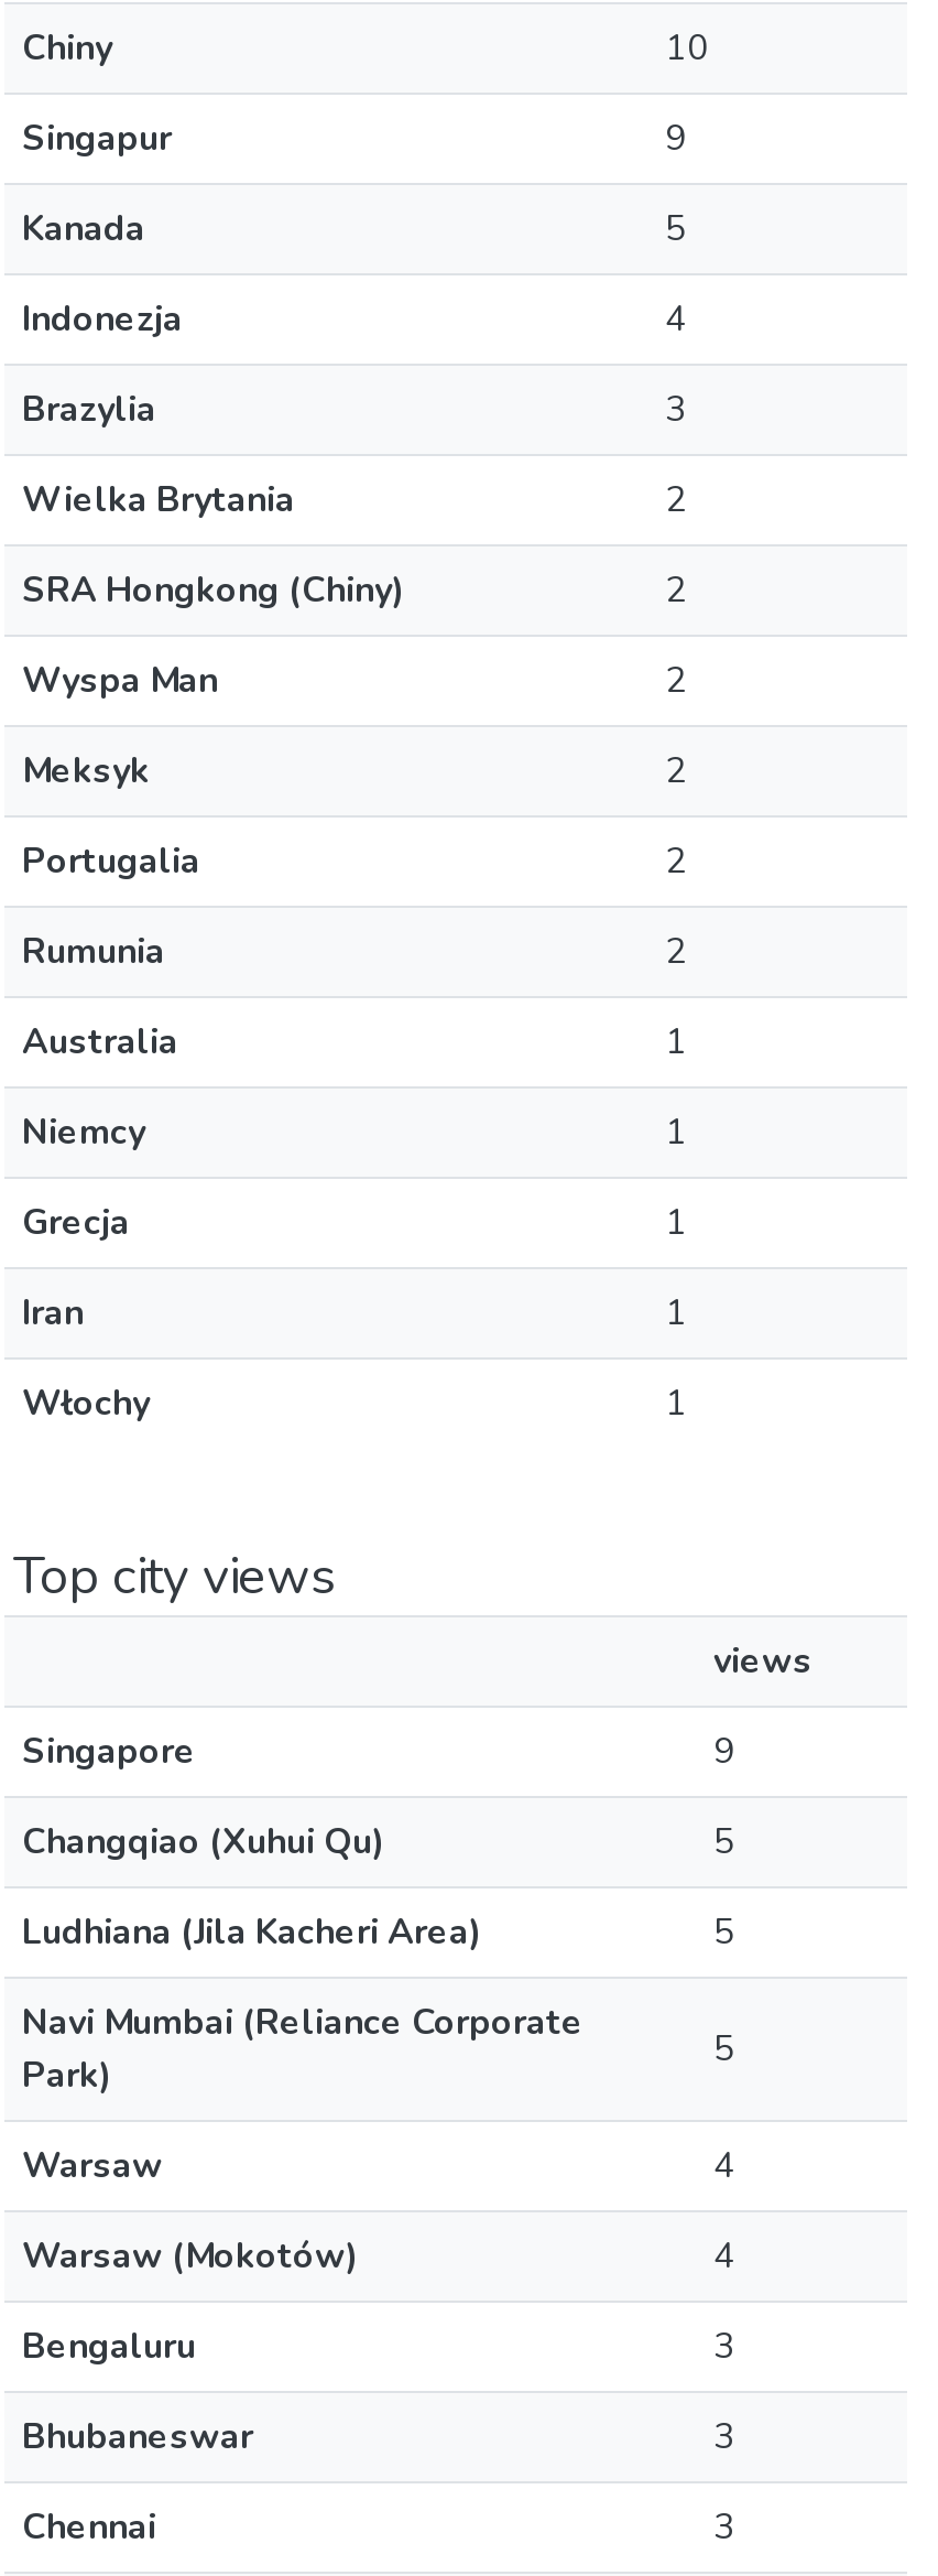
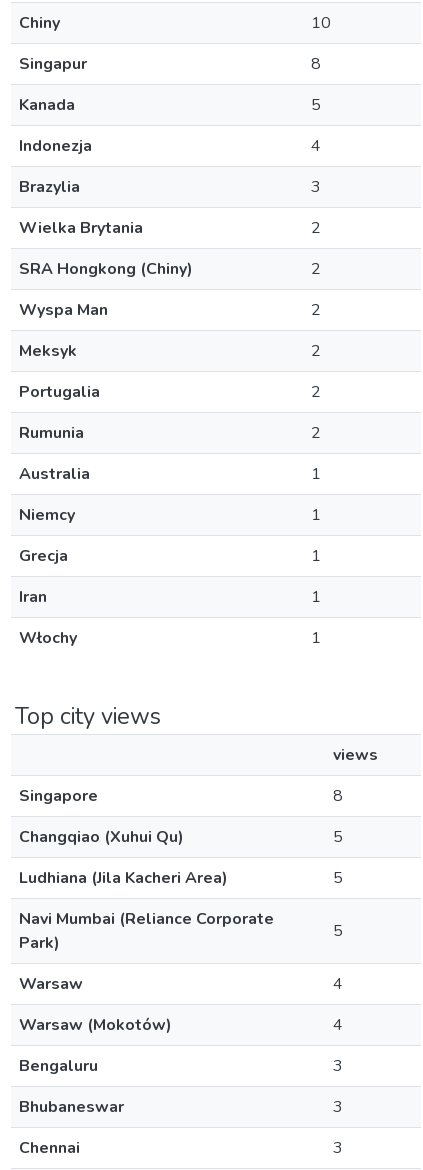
- 9
+ 8

- 9
+ 8
